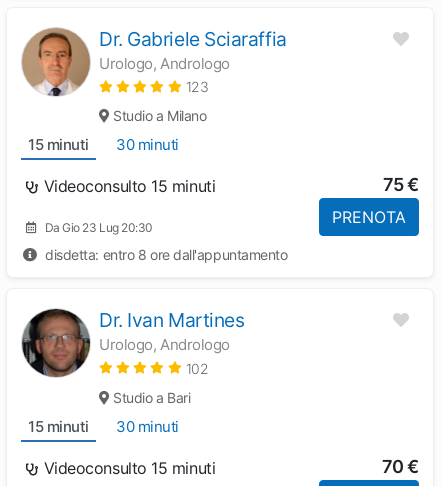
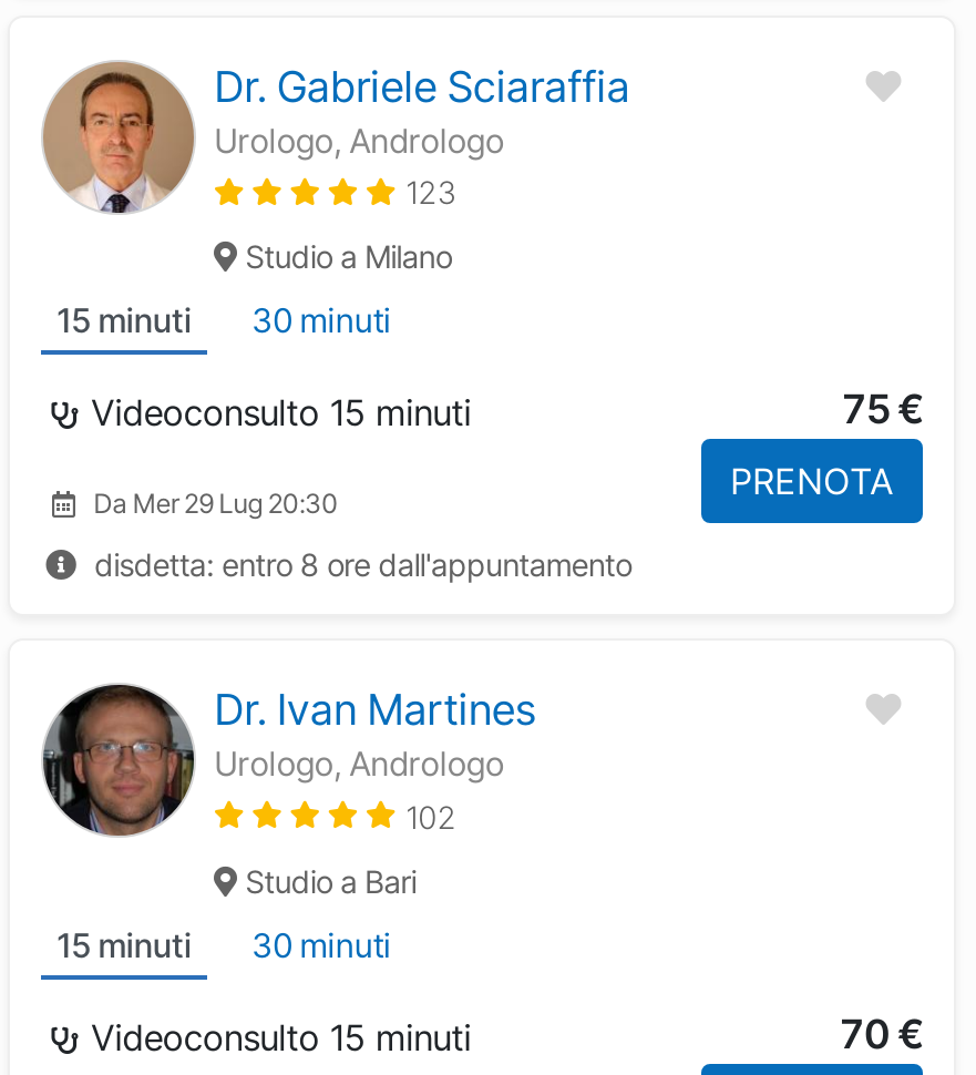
- Da Gio 23 Lug 20:30
+ Da Mer 29 Lug 20:30
